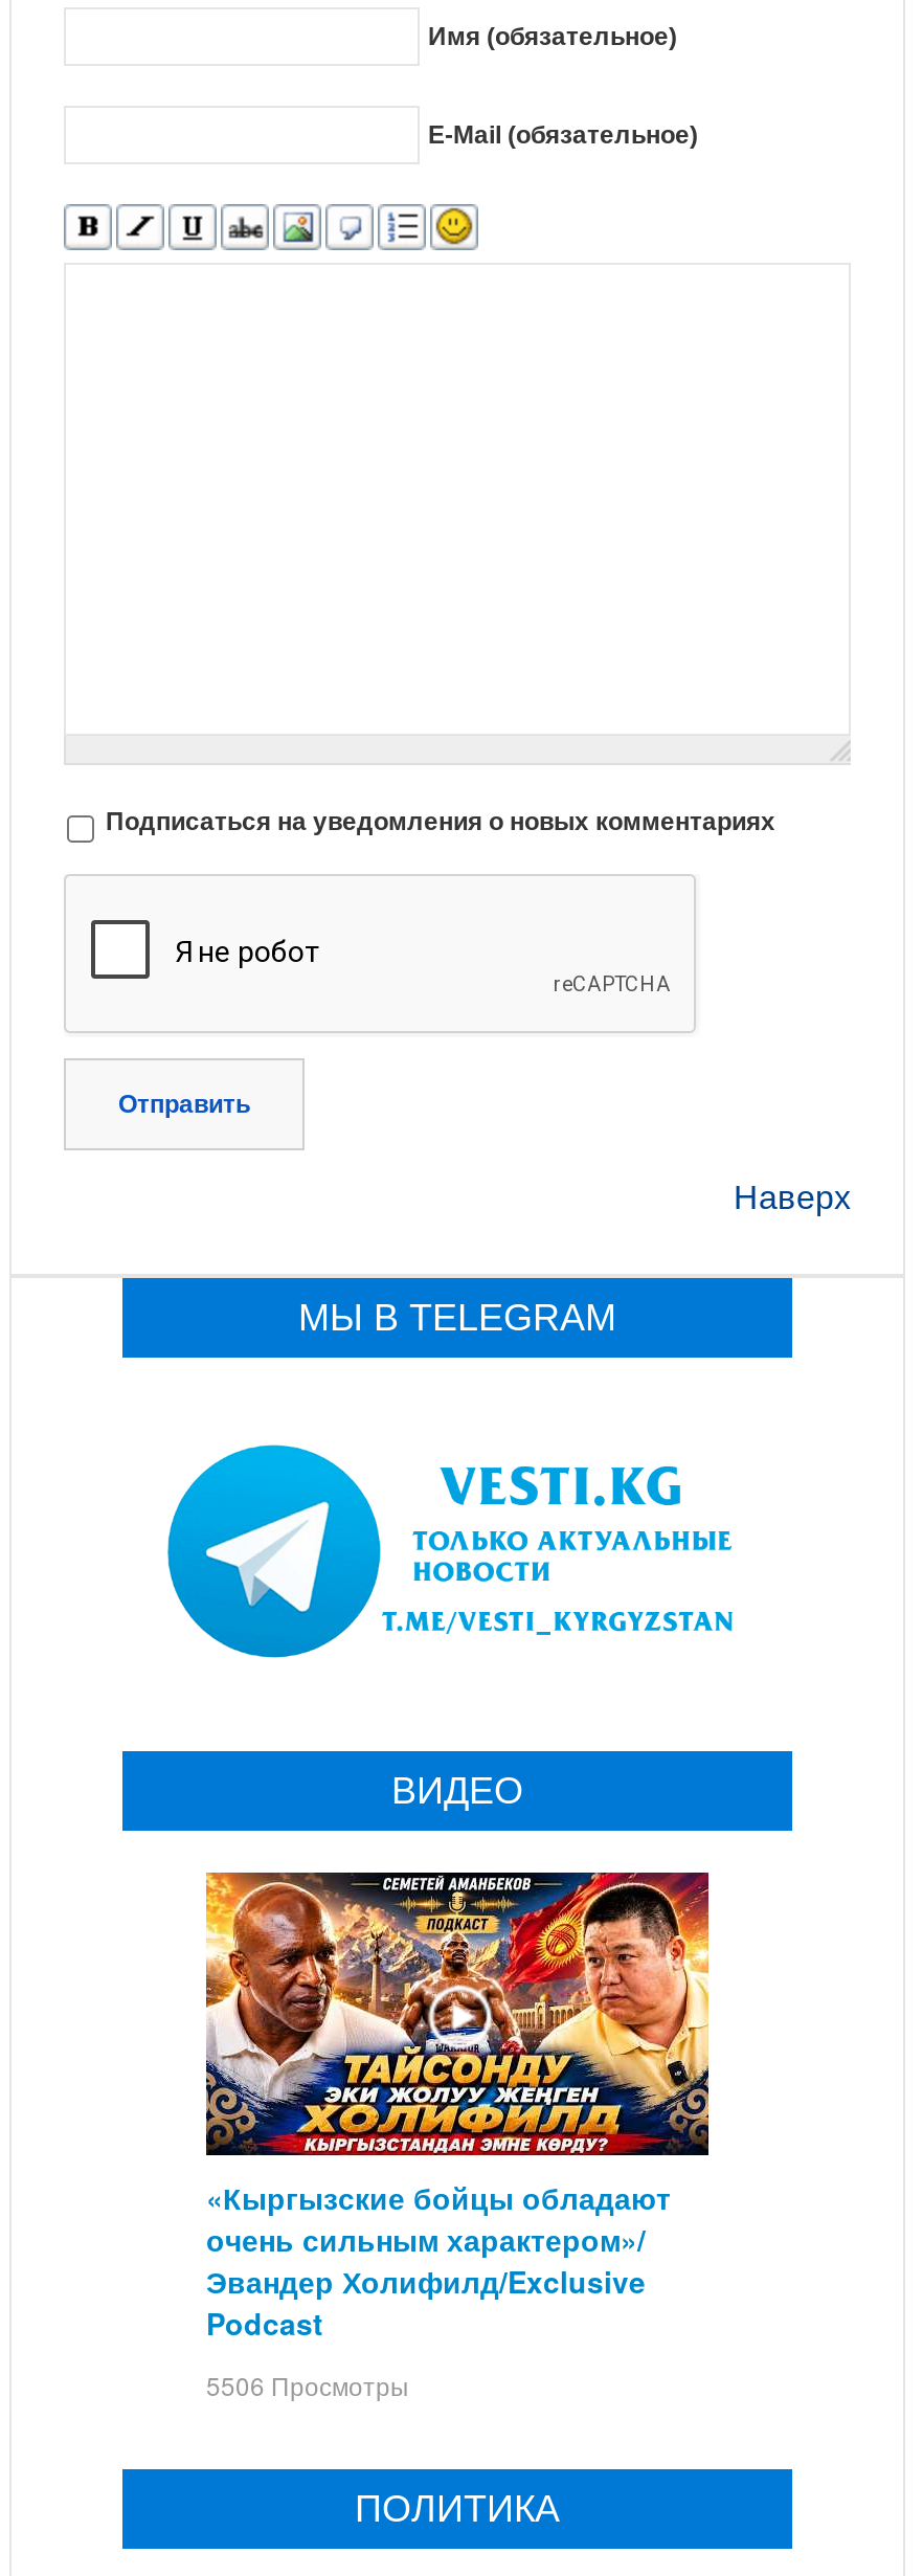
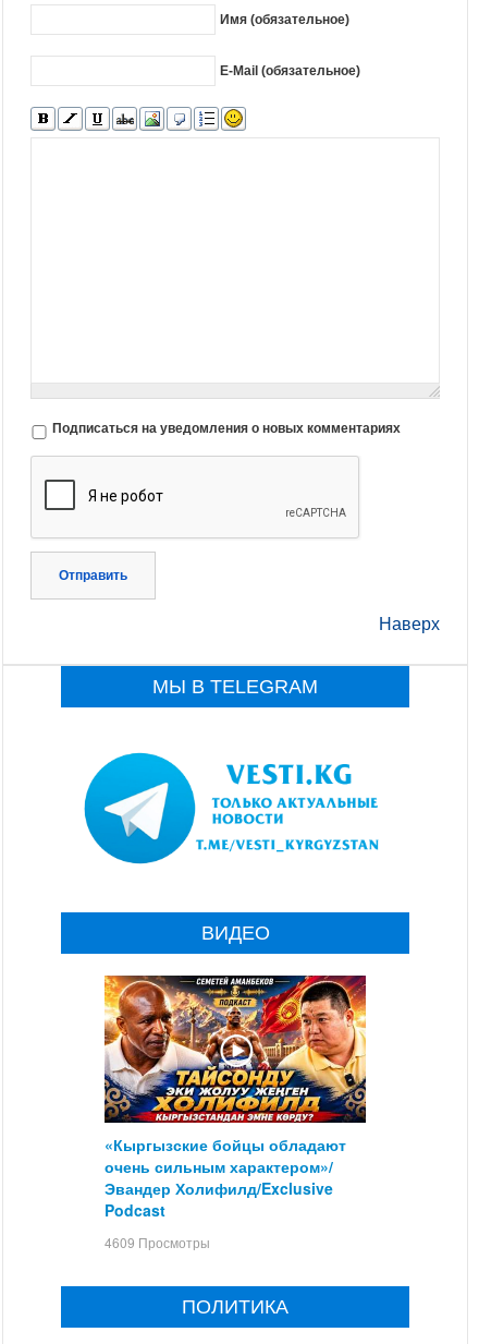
- 5506 Просмотры
+ 4609 Просмотры
